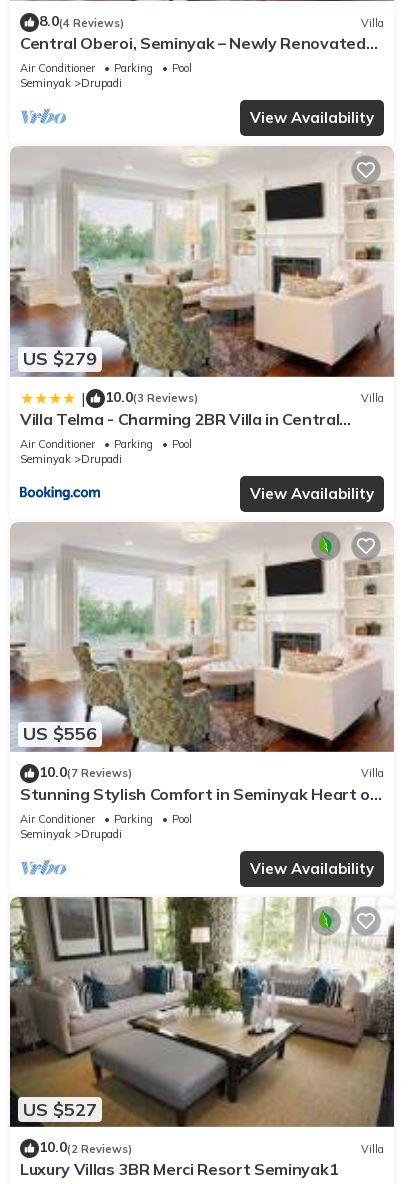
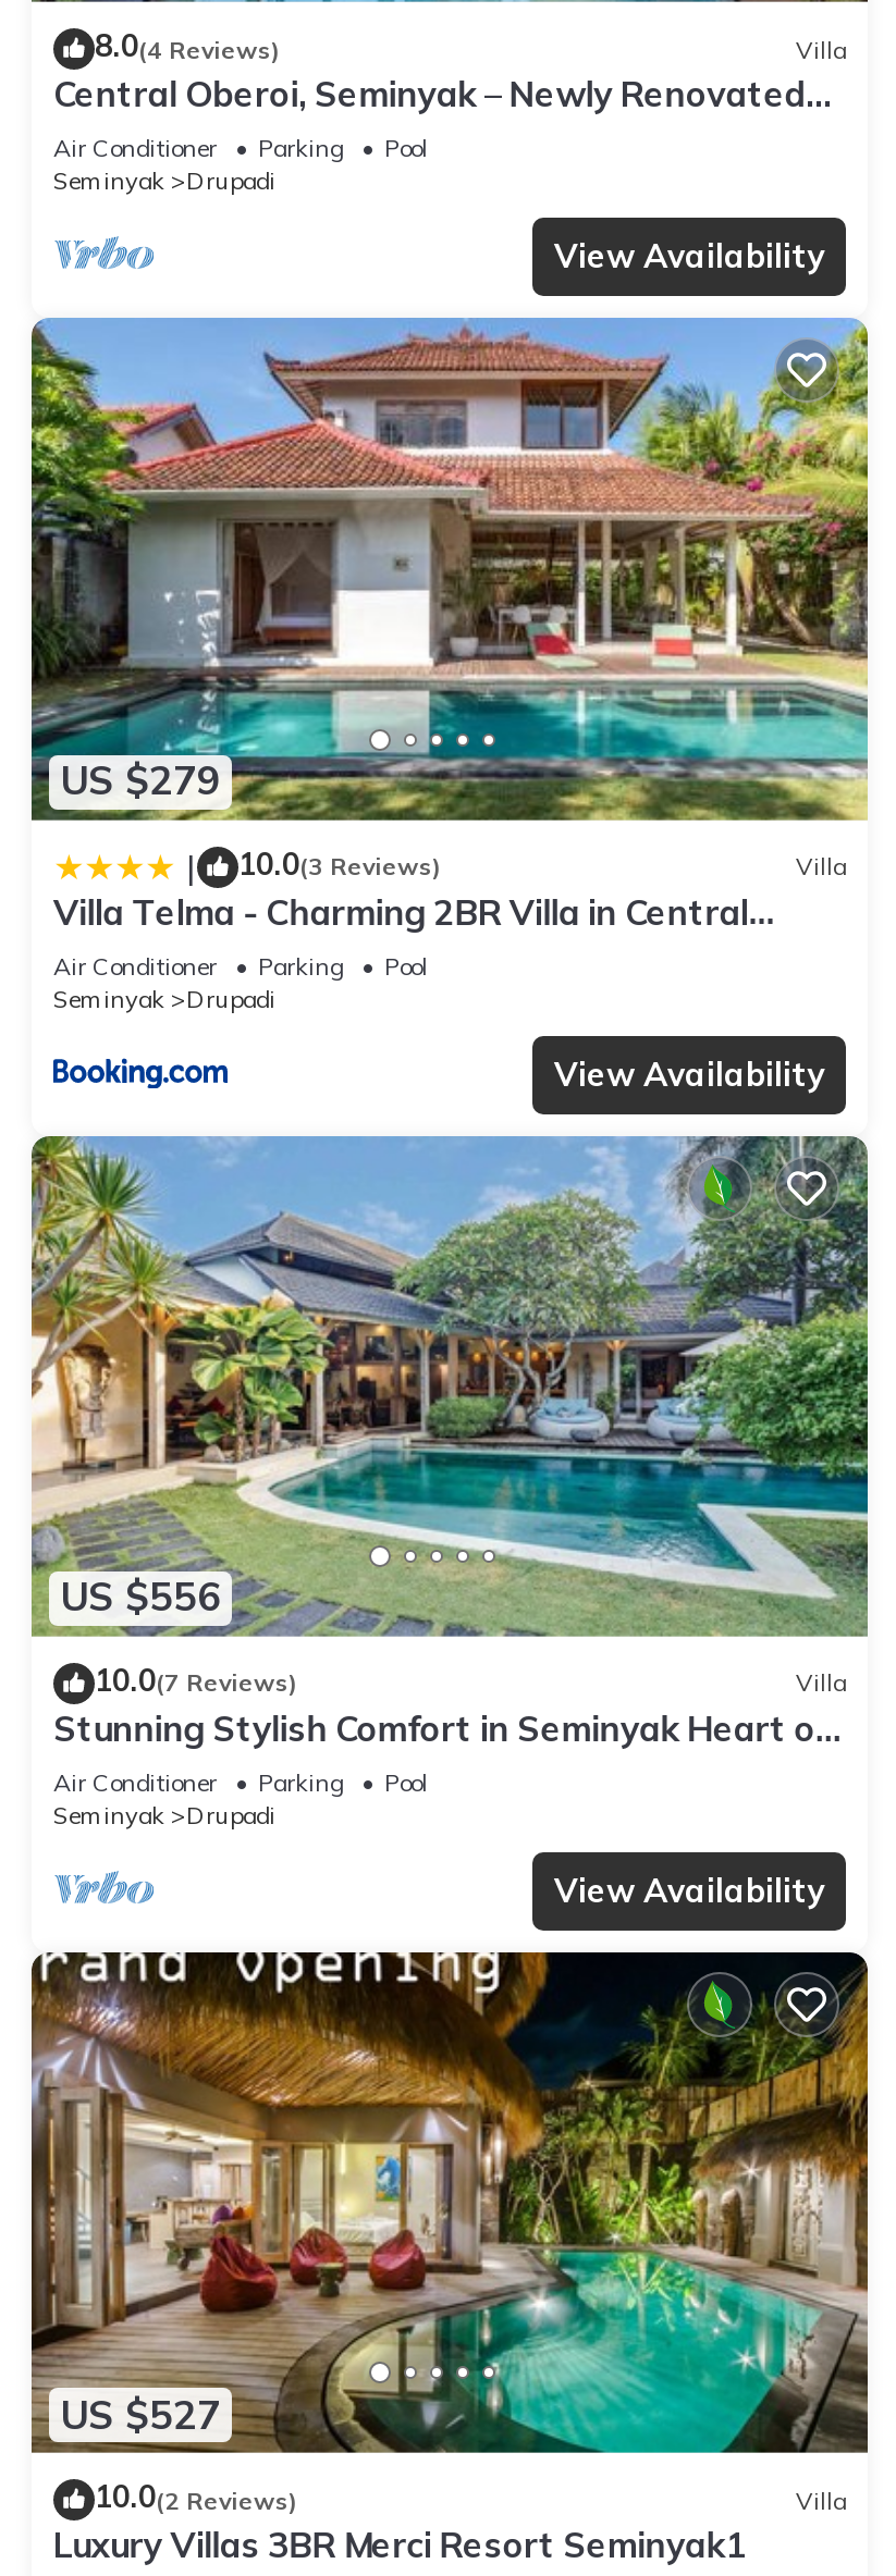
- [image]
+ [image]

- [image]
+ [image]

- [image]
+ [image]
